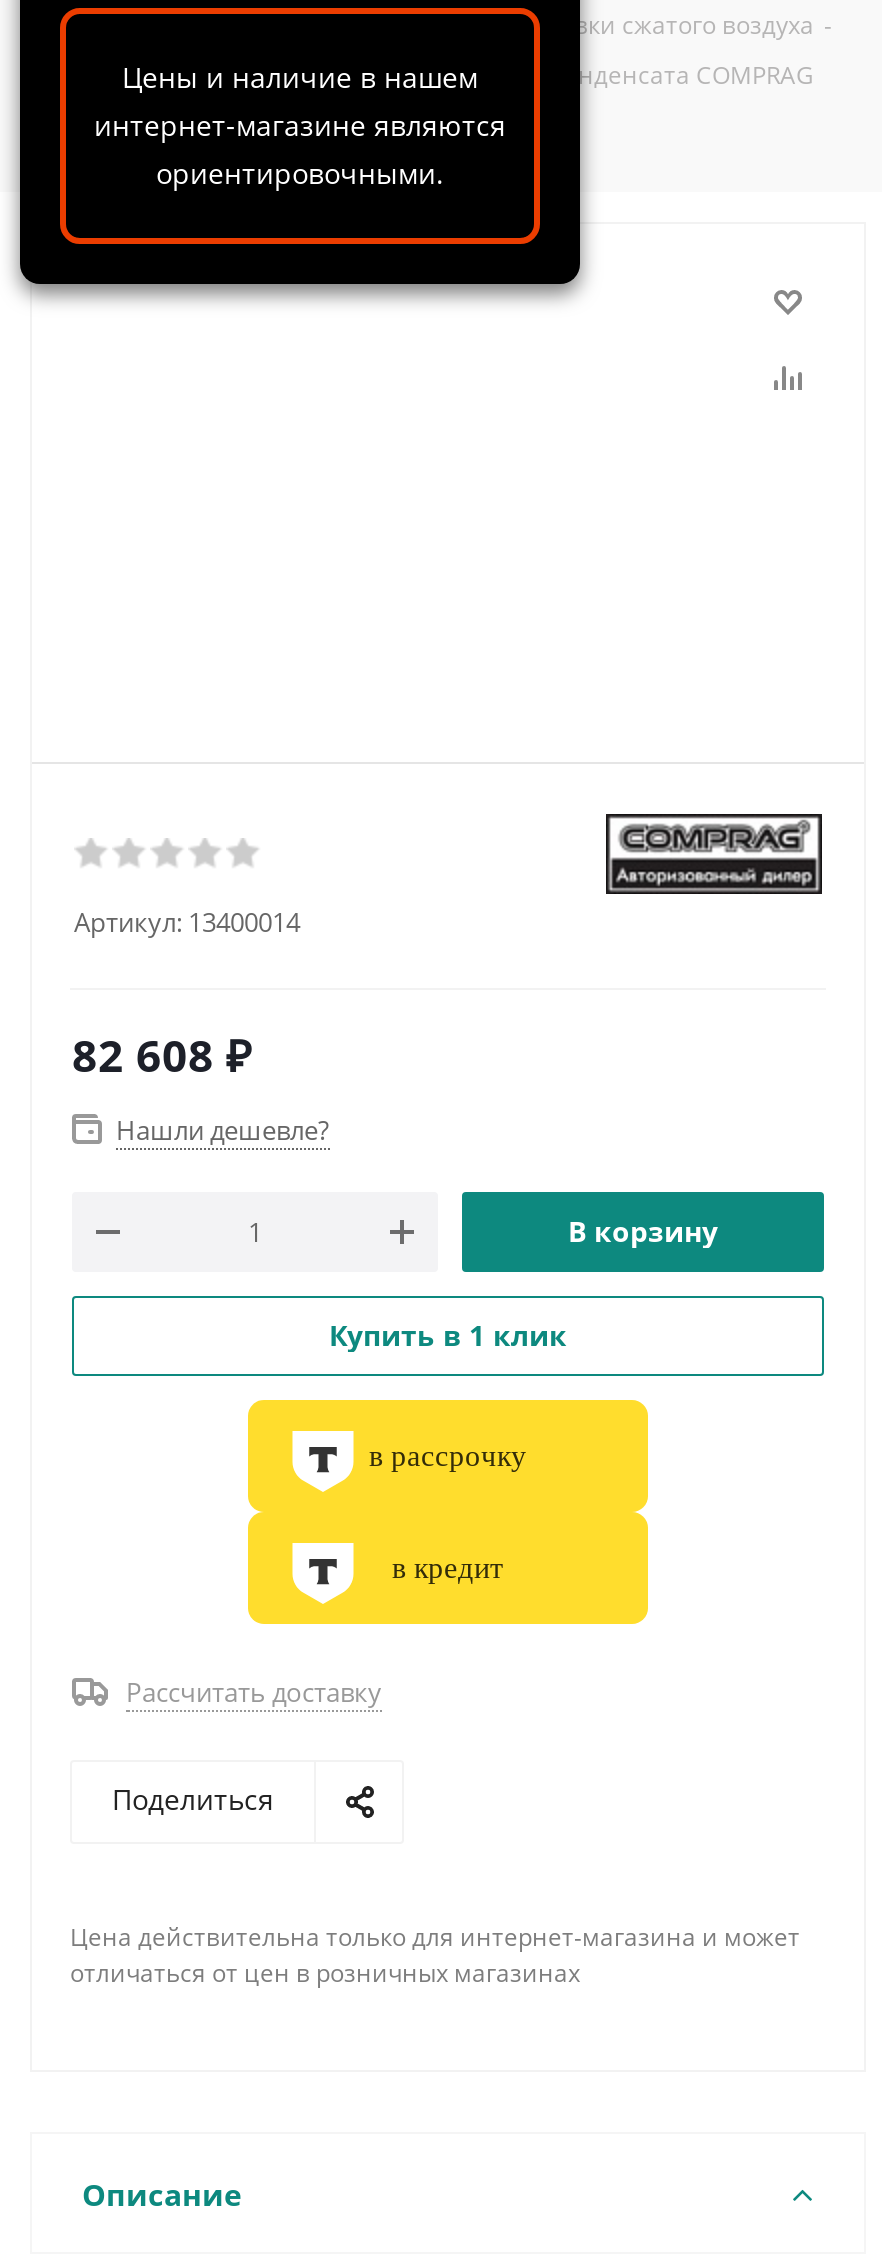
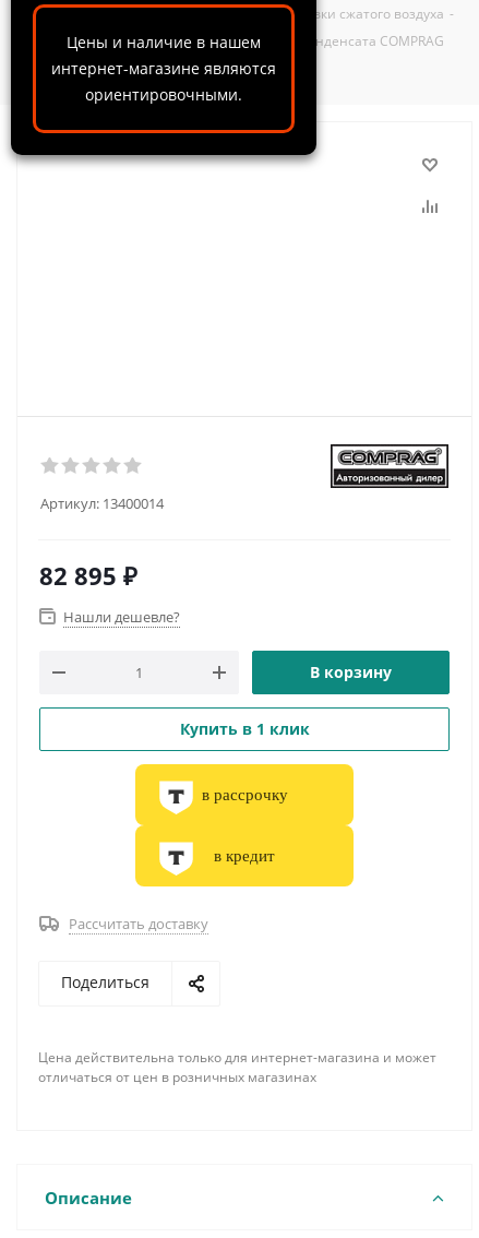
- 82 608 ₽
+ 82 895 ₽
